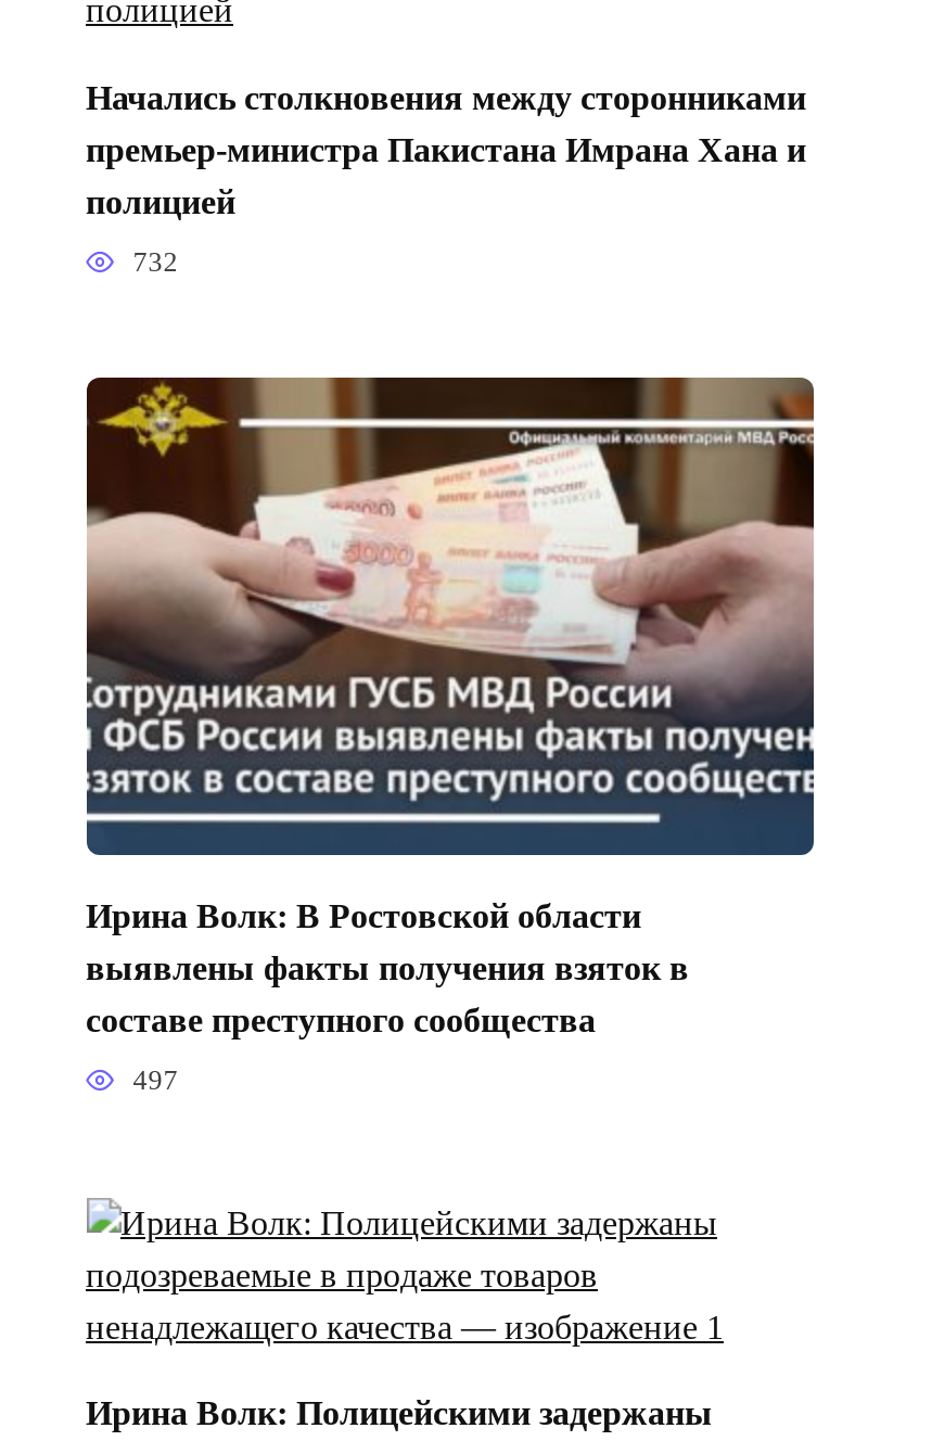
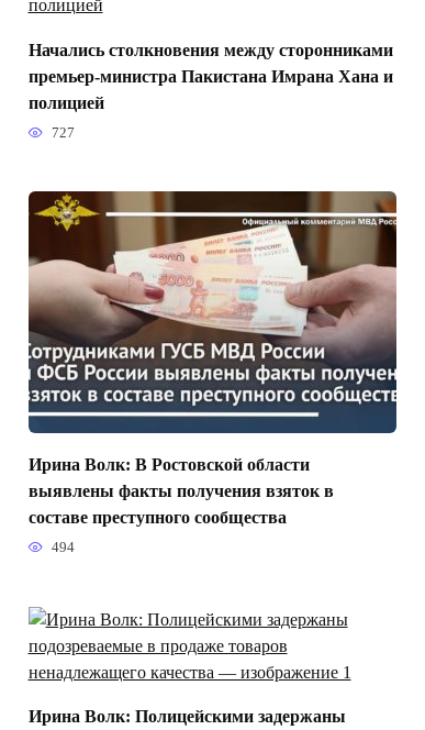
- 732
+ 727

- 497
+ 494
